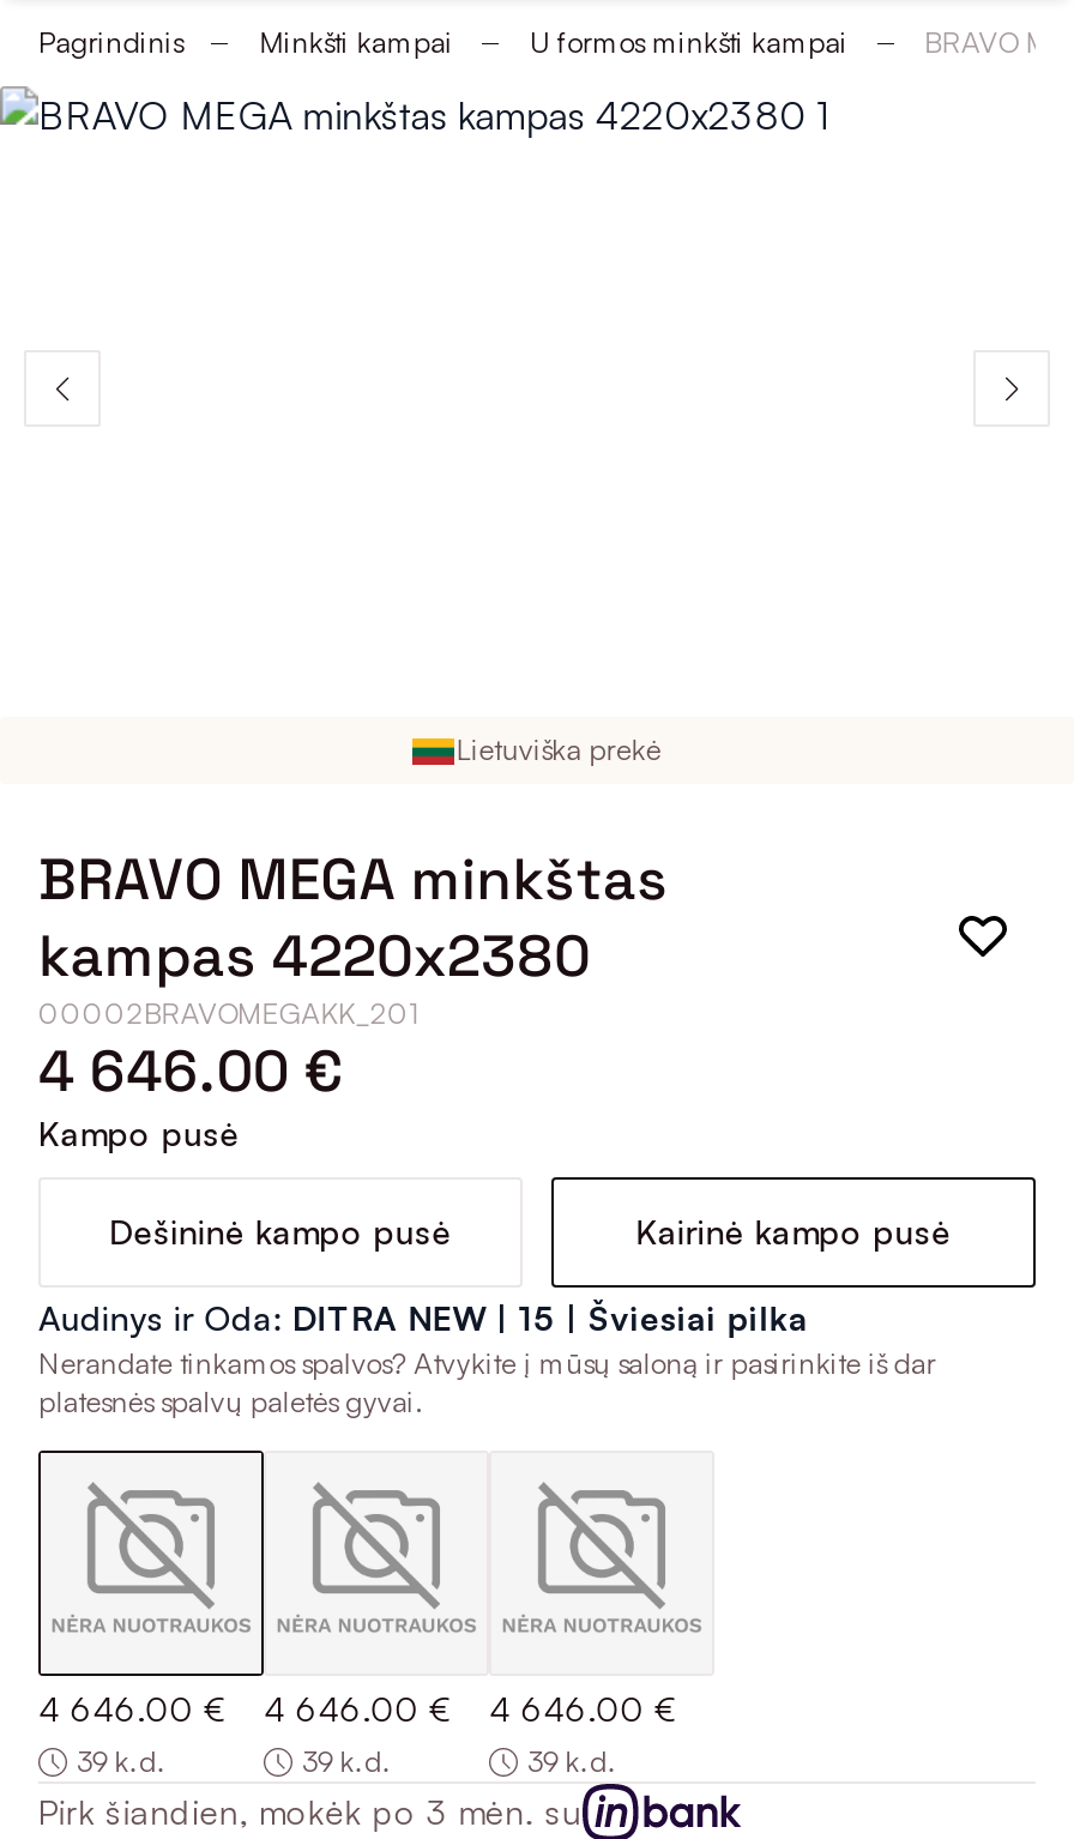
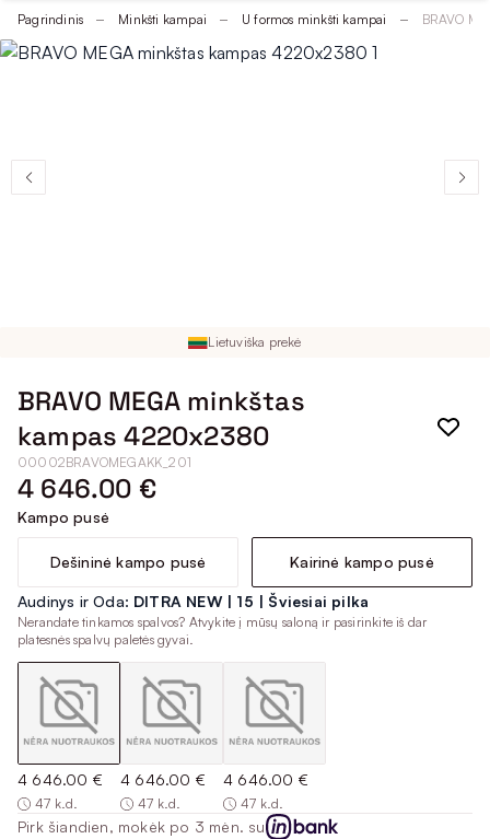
- 39 k.d.
+ 47 k.d.

- 39 k.d.
+ 47 k.d.

- 39 k.d.
+ 47 k.d.
